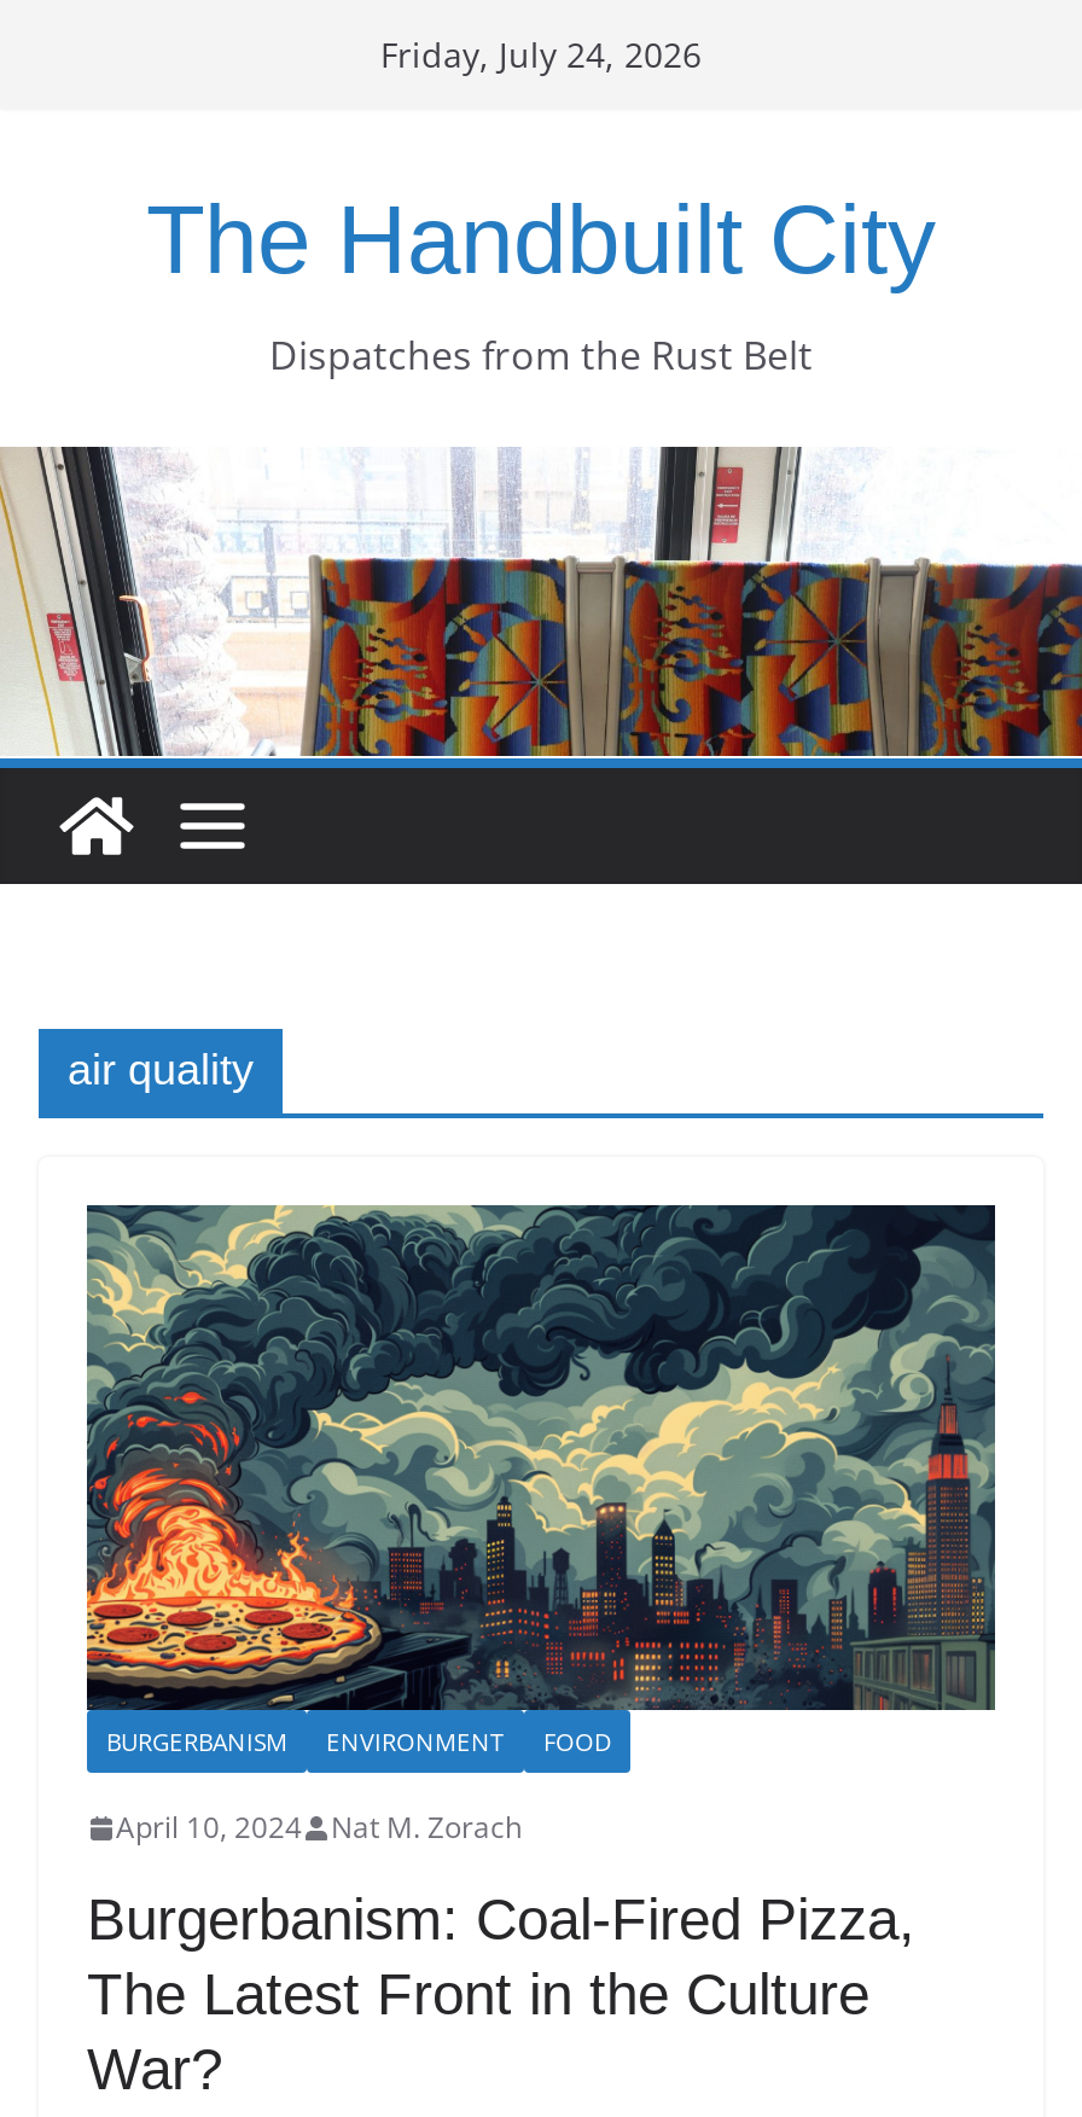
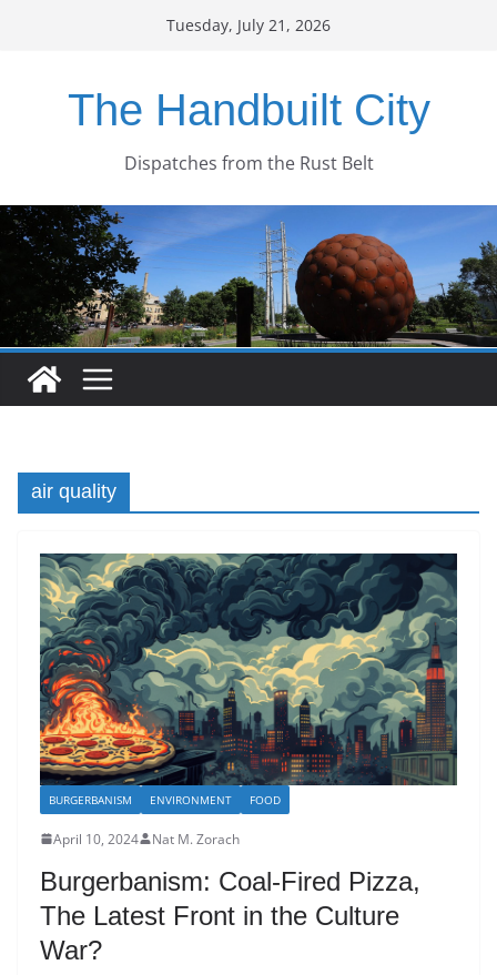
- Friday, July 24, 2026
+ Tuesday, July 21, 2026

- [image]
+ [image]
